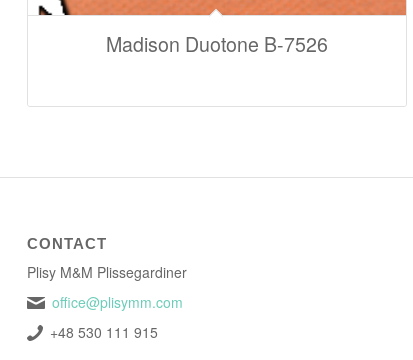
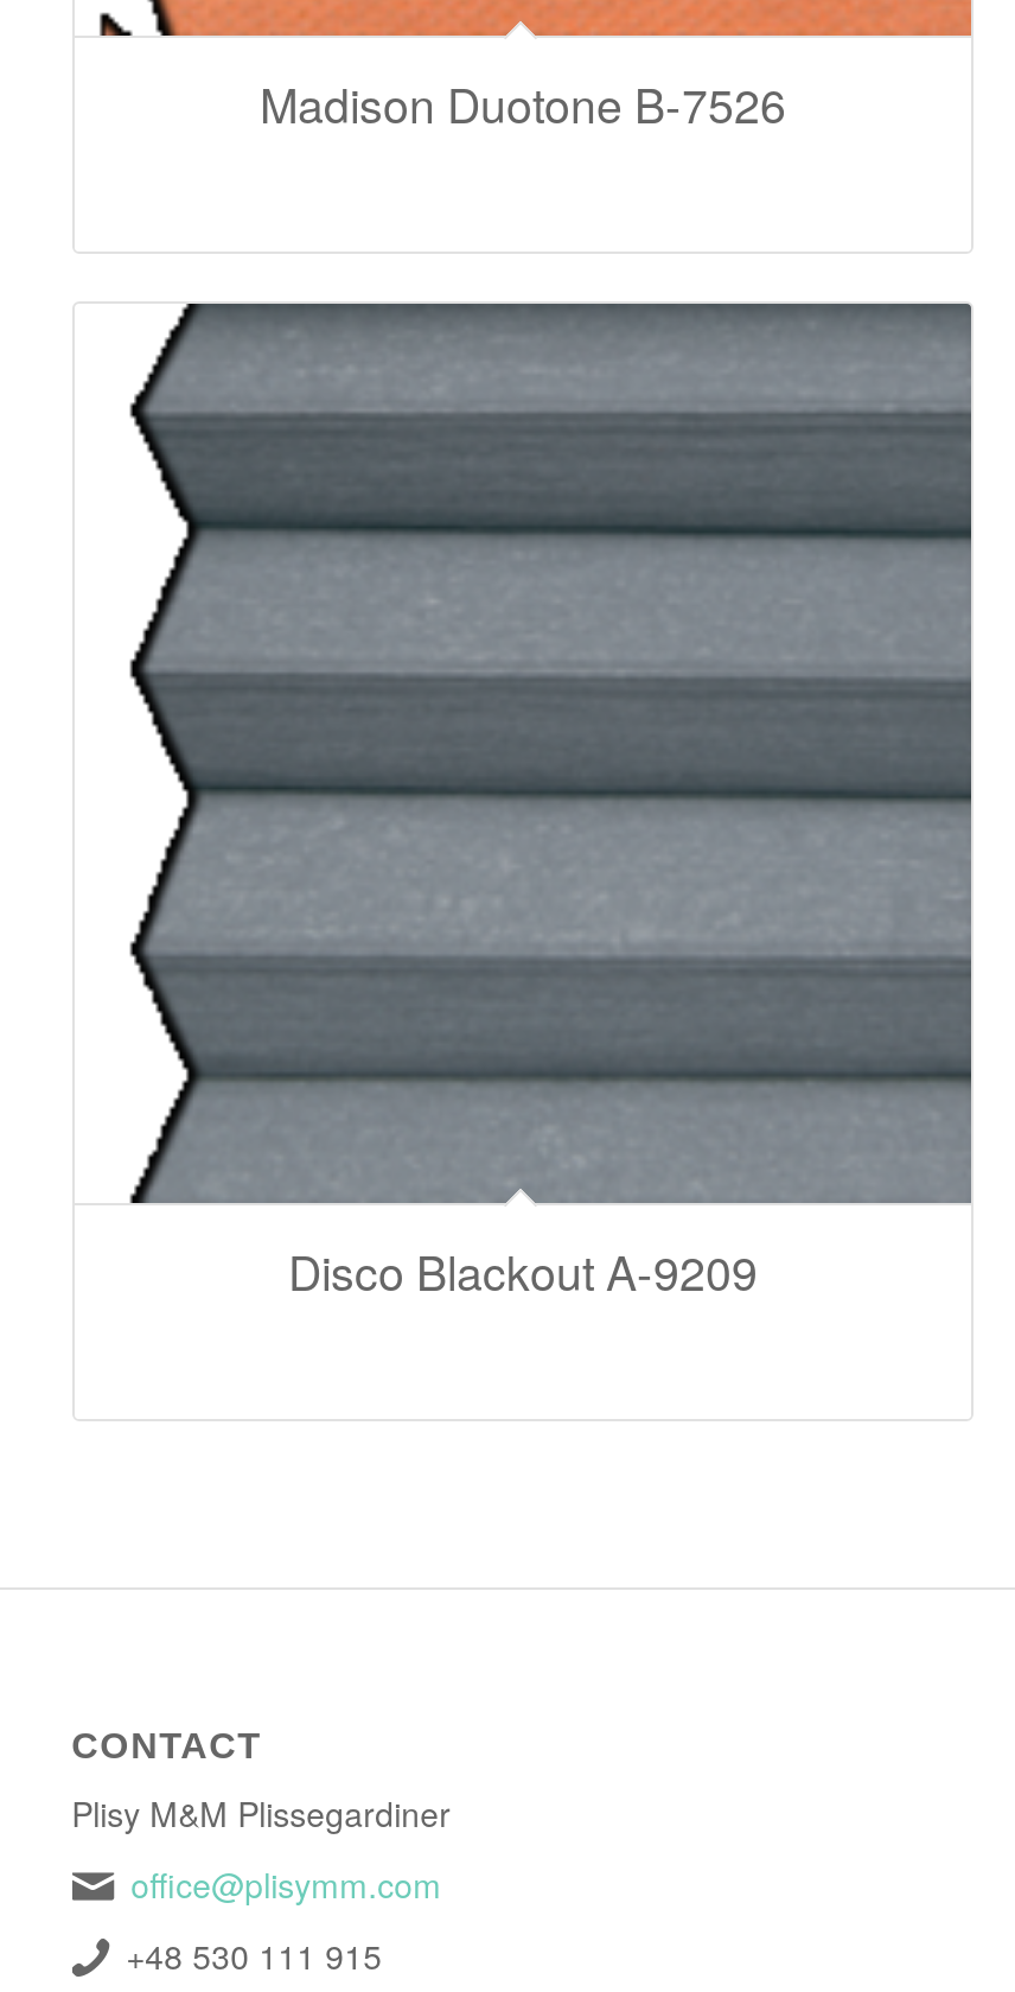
+ [image]
+ Disco Blackout A-9209
